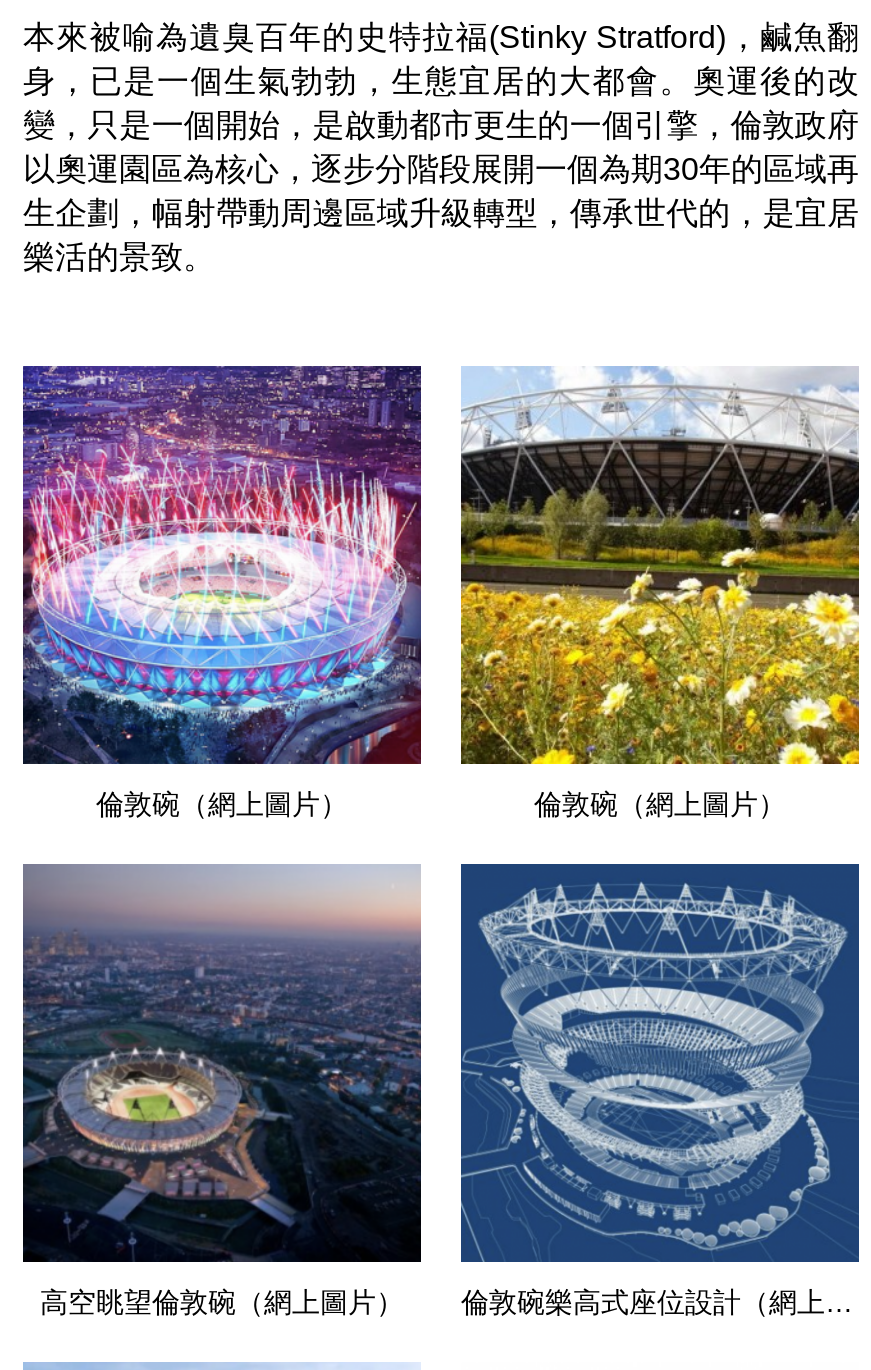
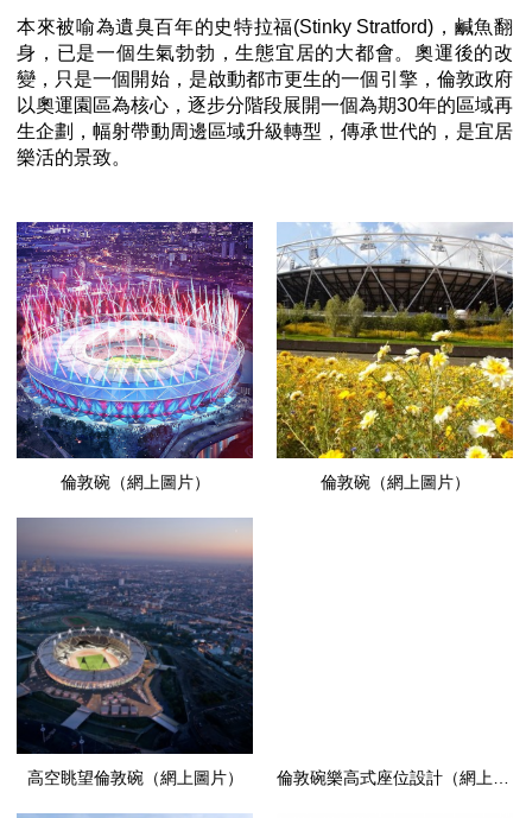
- [image]
